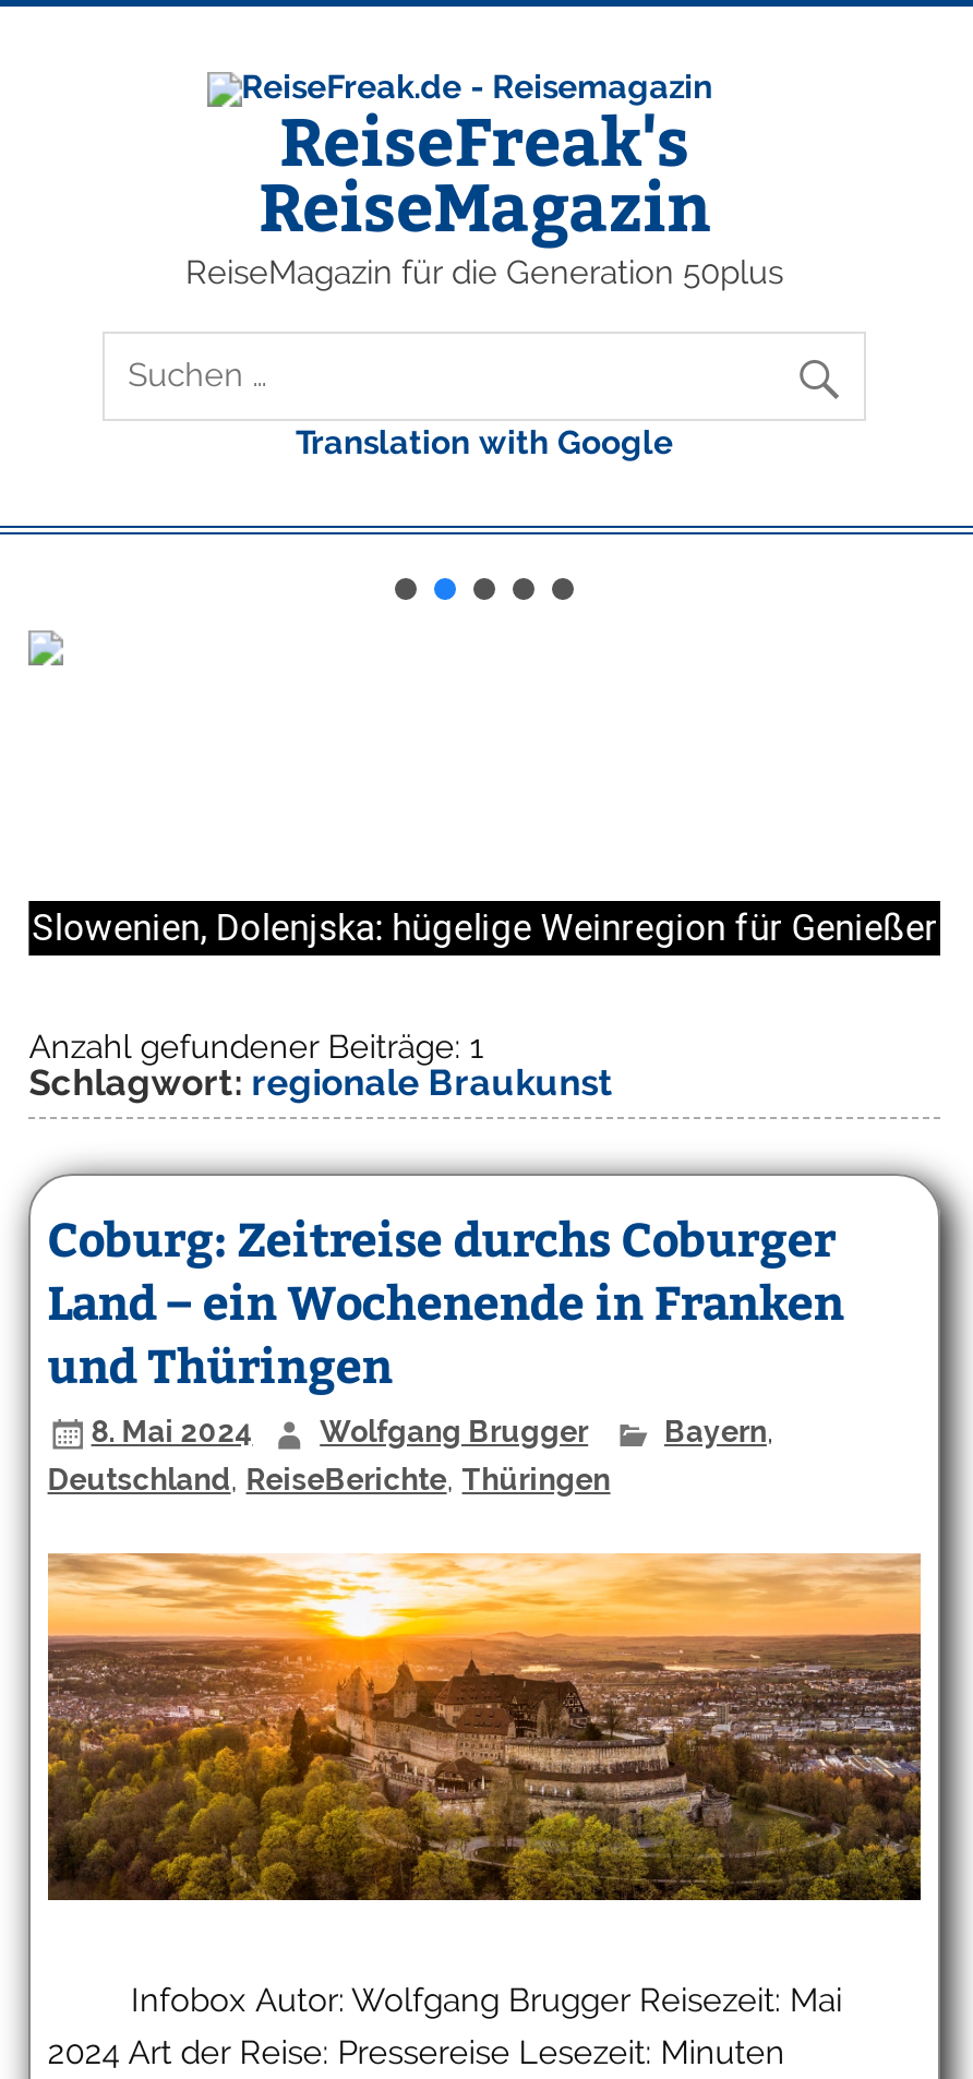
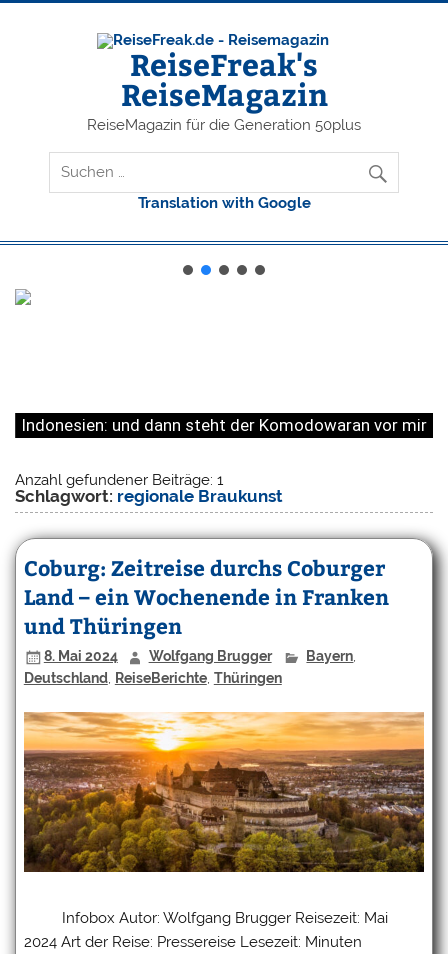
- Slowenien, Dolenjska: hügelige Weinregion für Genießer
+ Indonesien: und dann steht der Komodowaran vor mir
